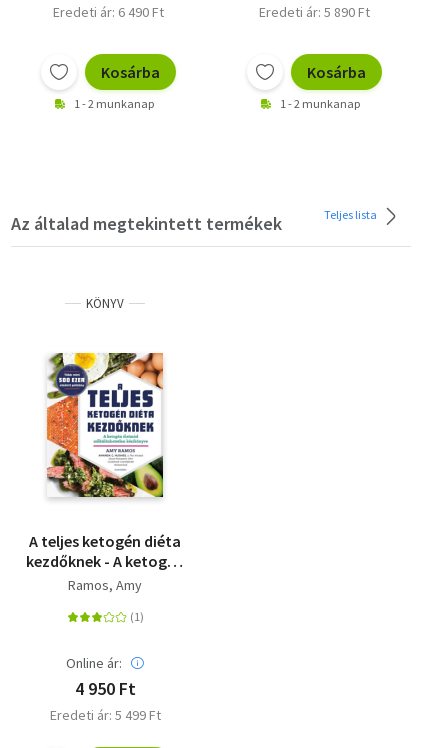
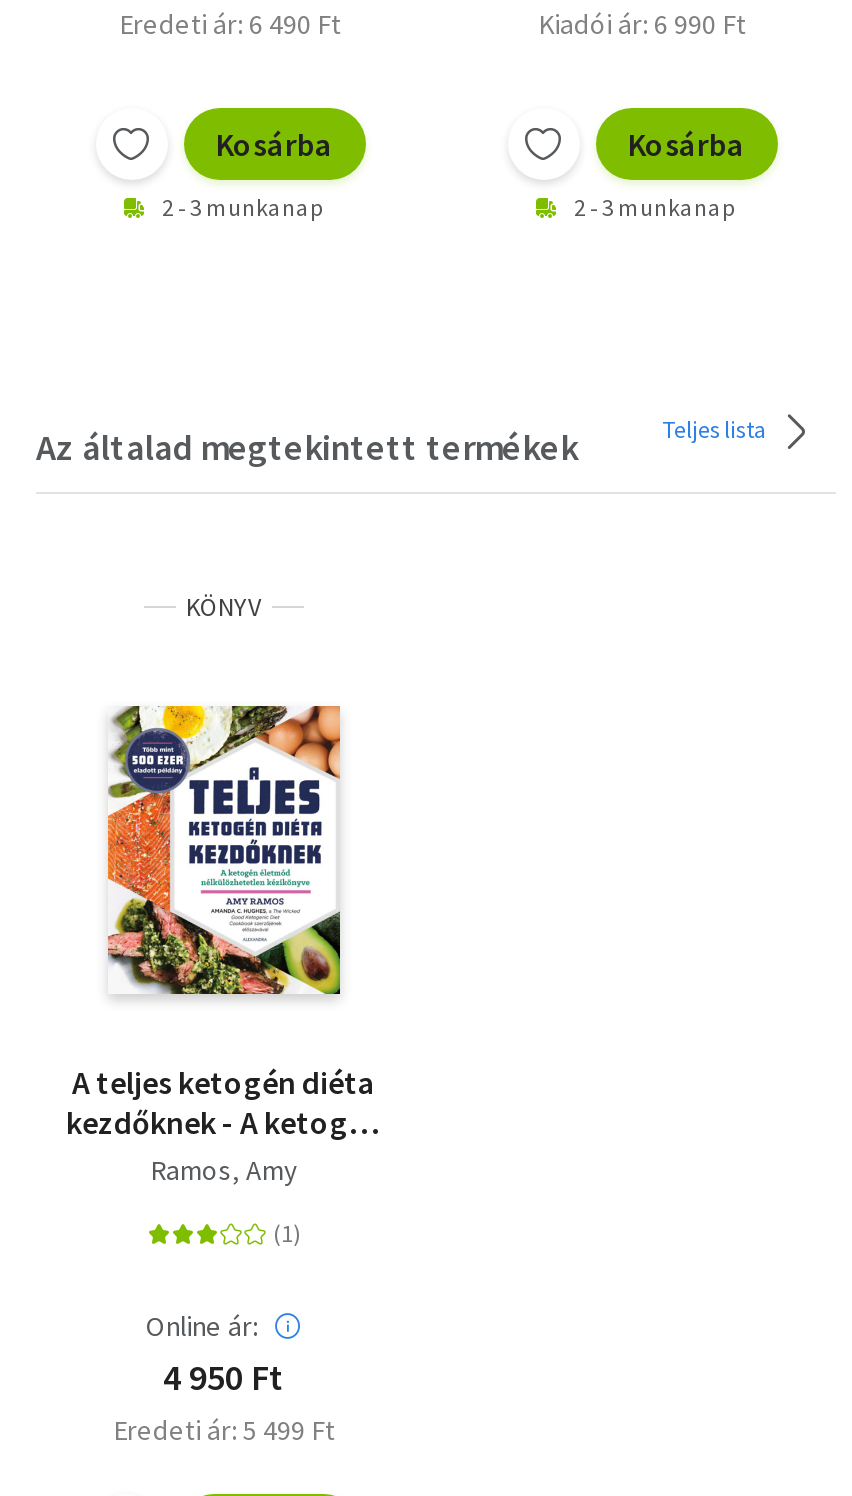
- Eredeti ár: 5 890 Ft
+ Kiadói ár: 6 990 Ft

- 1 - 2 munkanap
+ 2 - 3 munkanap

- 1 - 2 munkanap
+ 2 - 3 munkanap
